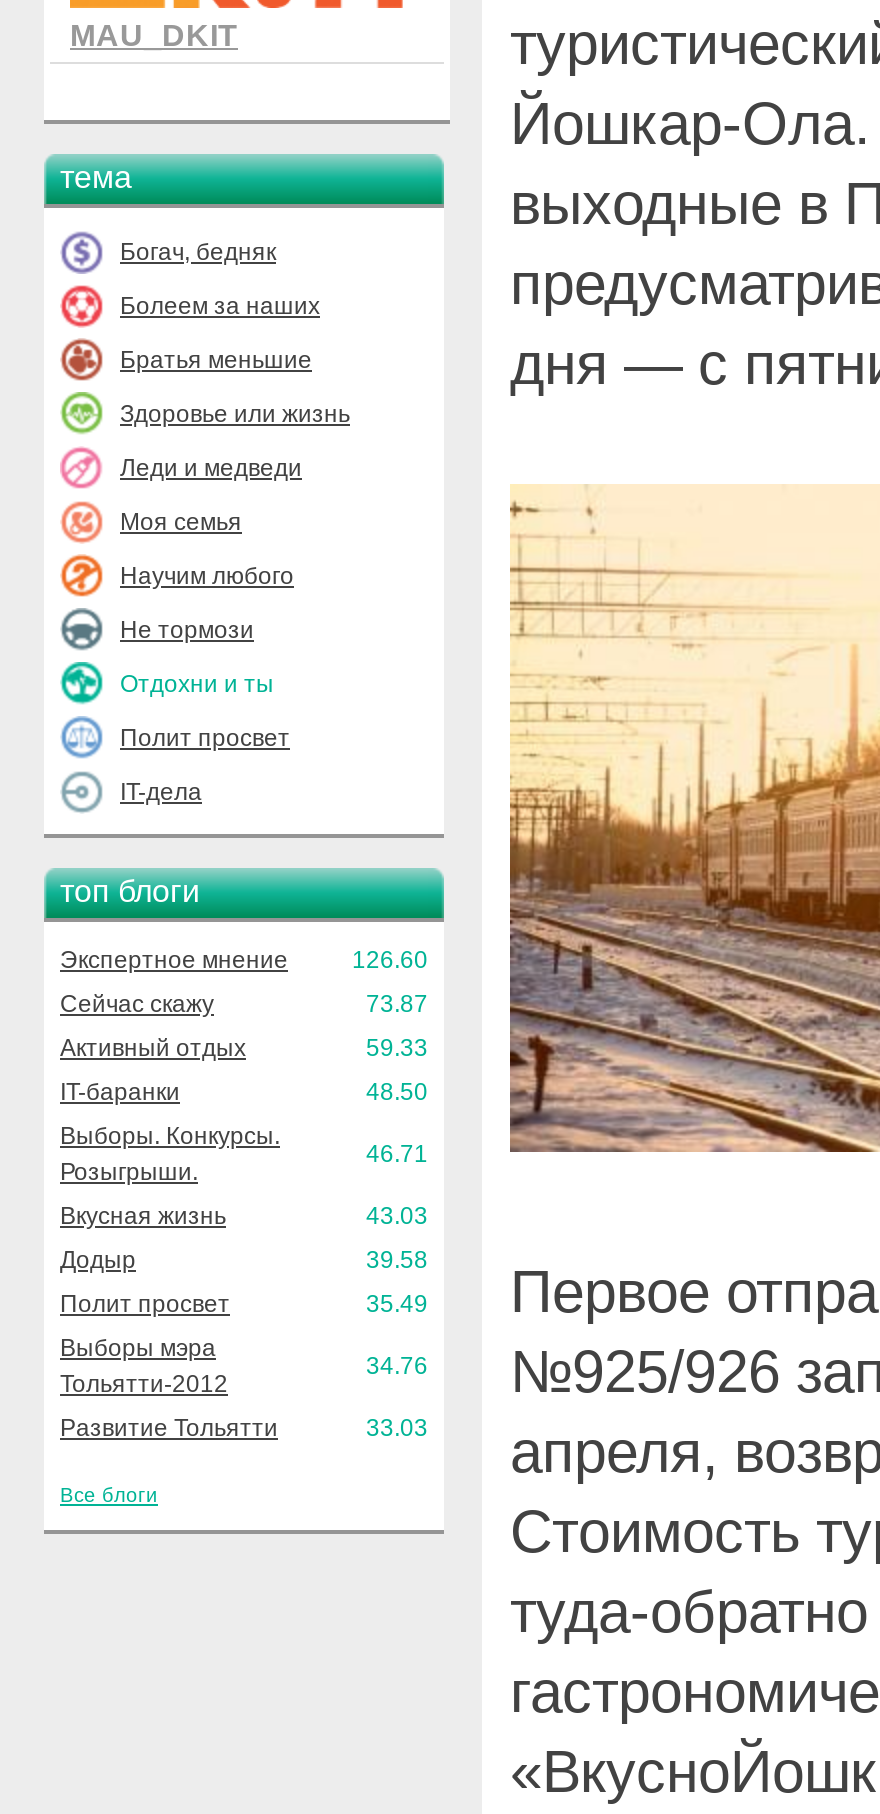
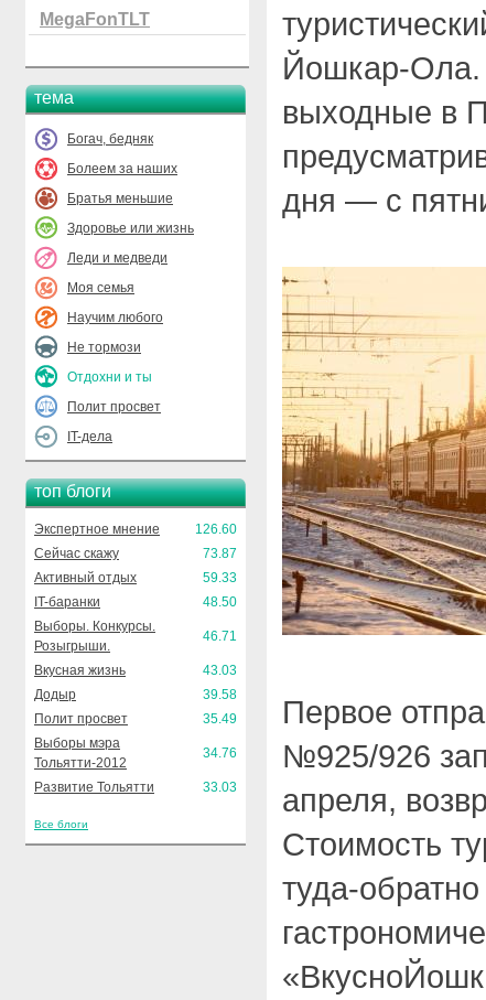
- MAU_DKIT
+ MegaFonTLT
